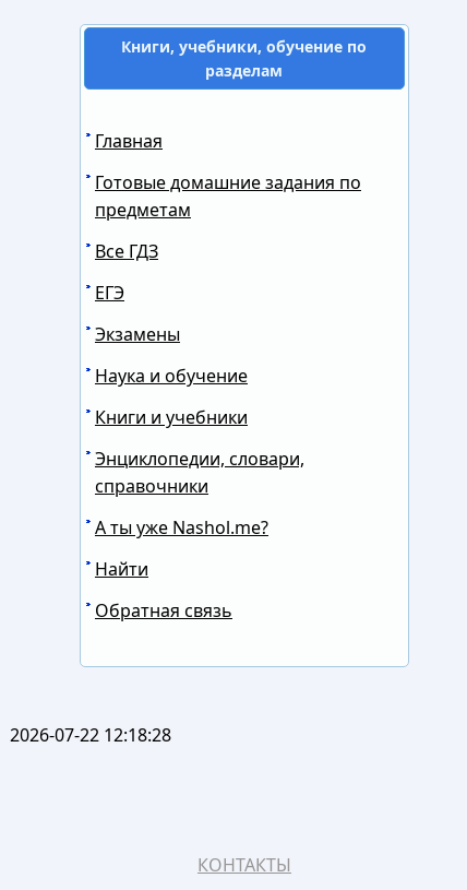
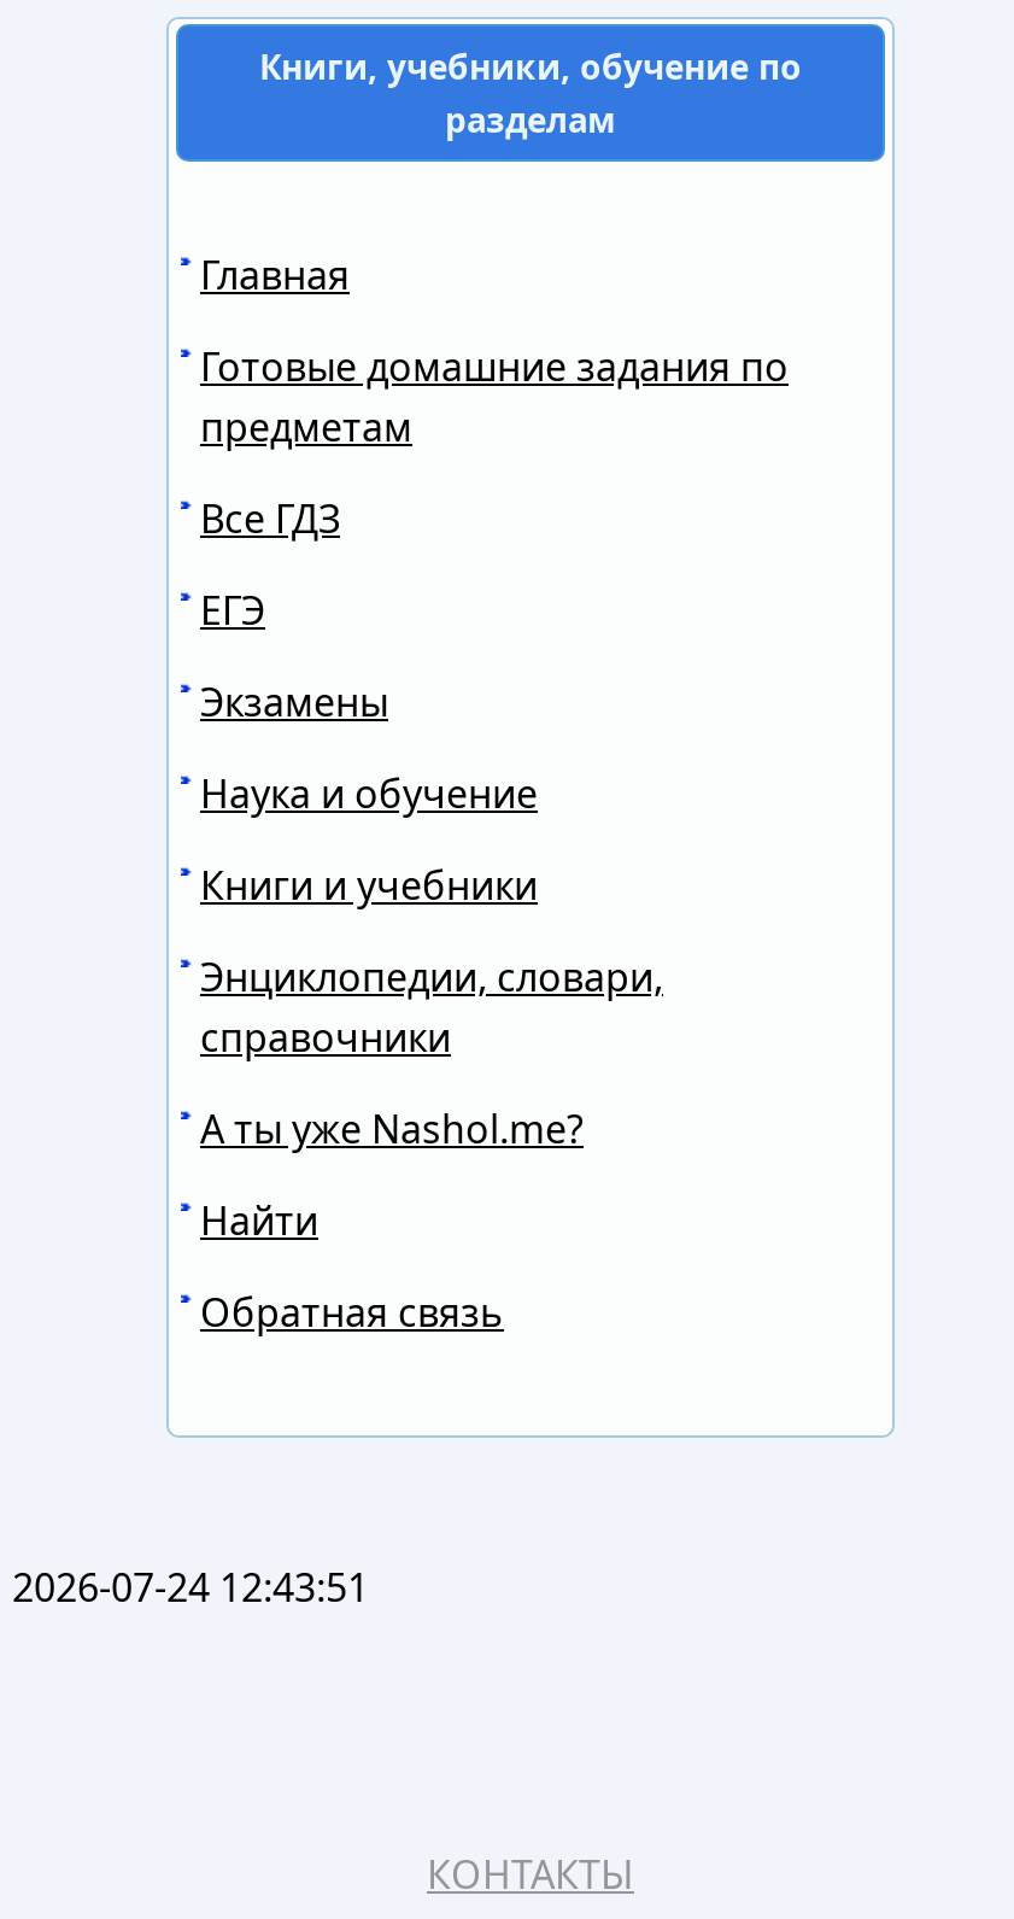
- 2026-07-22 12:18:28
+ 2026-07-24 12:43:51
